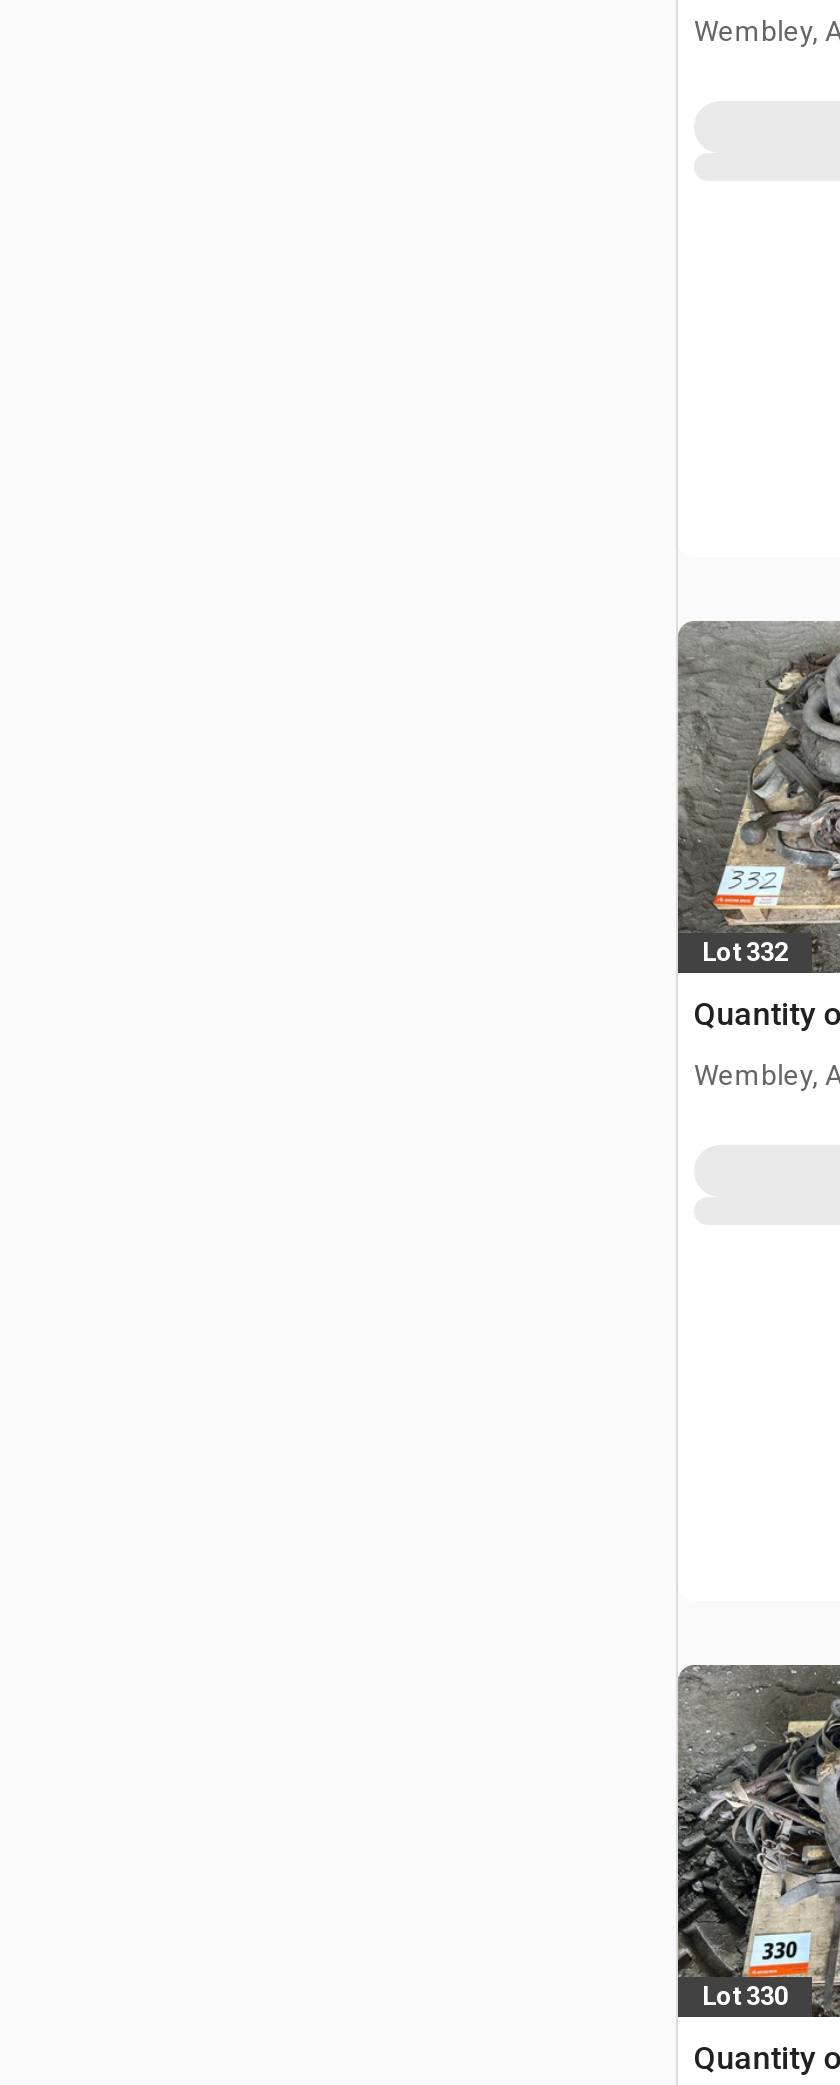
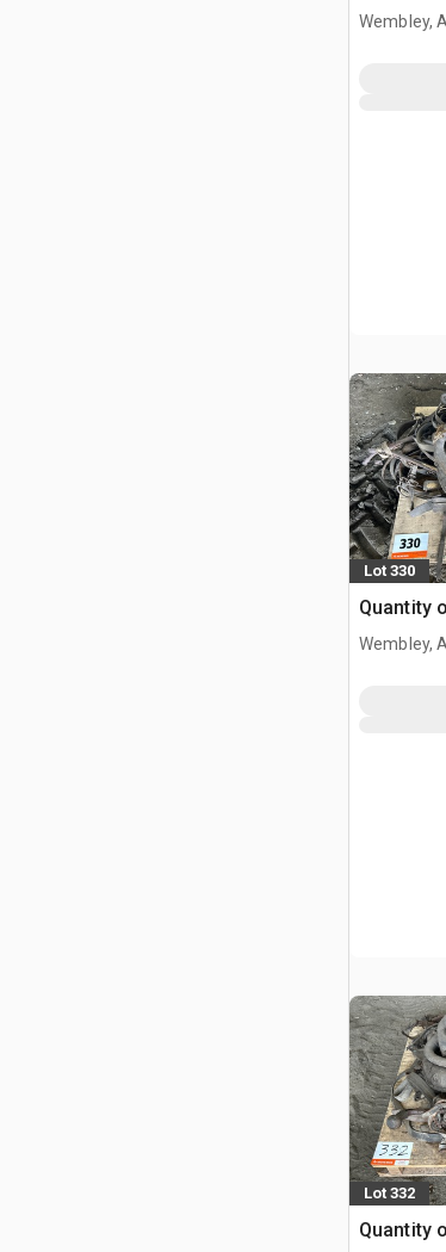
- [image]
- Lot 332
+ [image]
+ Lot 330

- [image]
- Lot 330
+ [image]
+ Lot 332
